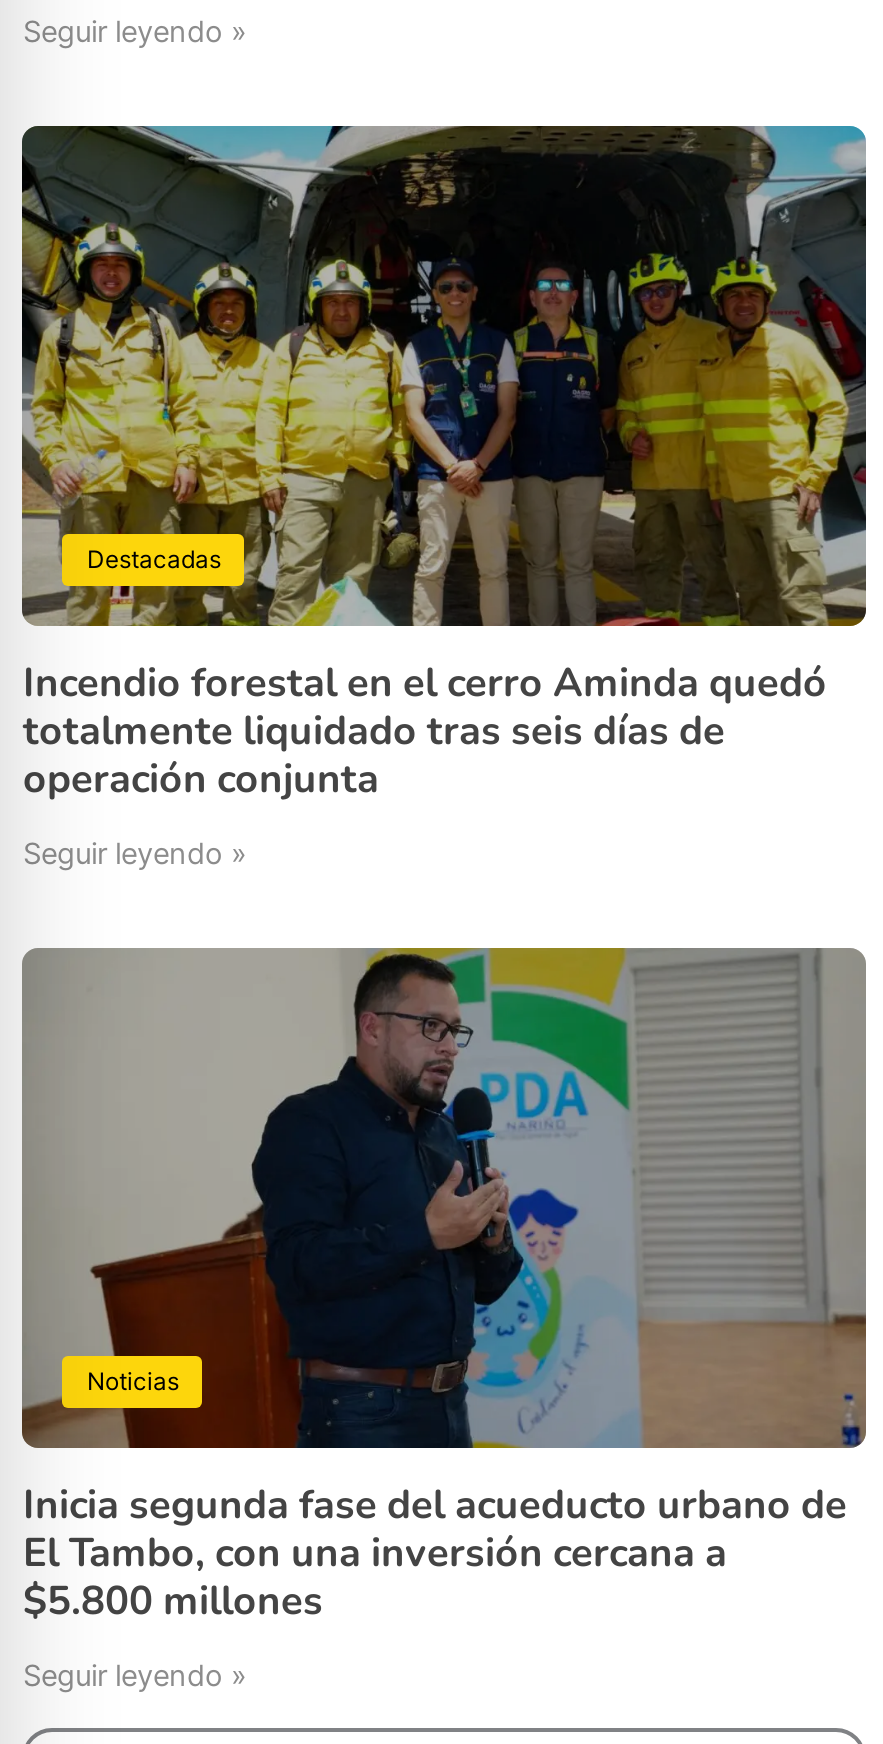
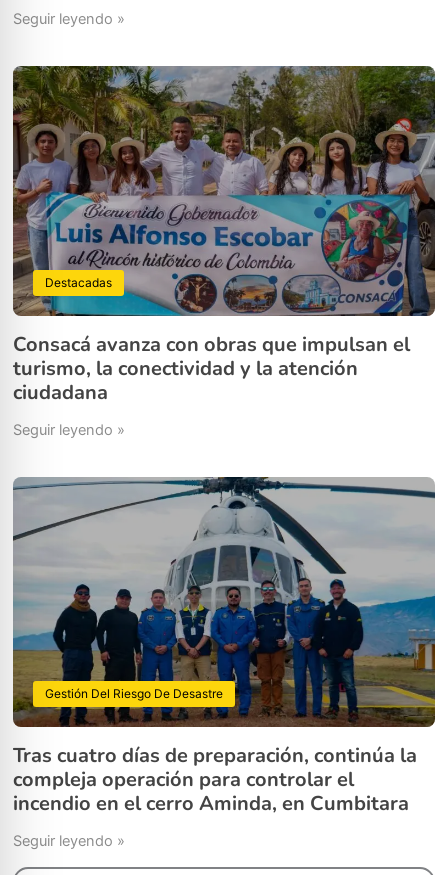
- [image]
- Incendio forestal en el cerro Aminda quedó
- totalmente liquidado tras seis días de
- operación conjunta
+ [image]
+ Consacá avanza con obras que impulsan el
+ turismo, la conectividad y la atención
+ ciudadana

- [image]
- Noticias
+ [image]
+ Gestión Del Riesgo De Desastre

- Inicia segunda fase del acueducto urbano de
- El Tambo, con una inversión cercana a
- $5.800 millones
+ Tras cuatro días de preparación, continúa la
+ compleja operación para controlar el
+ incendio en el cerro Aminda, en Cumbitara
